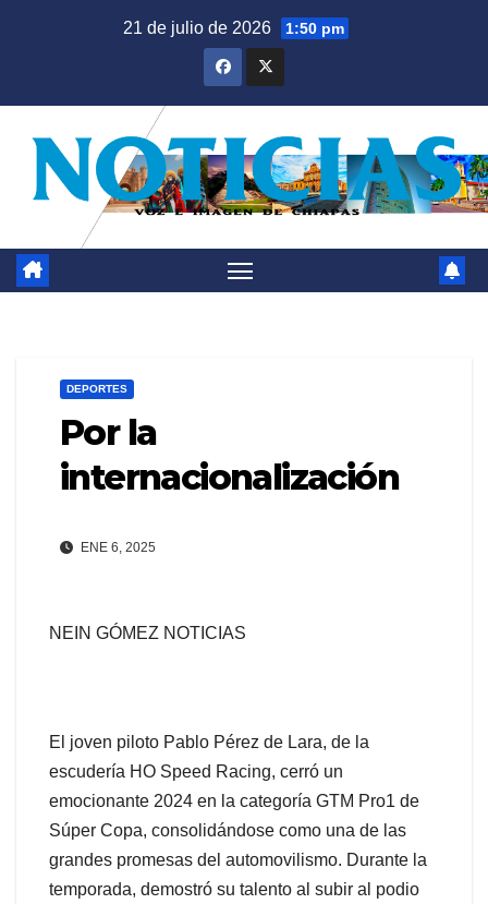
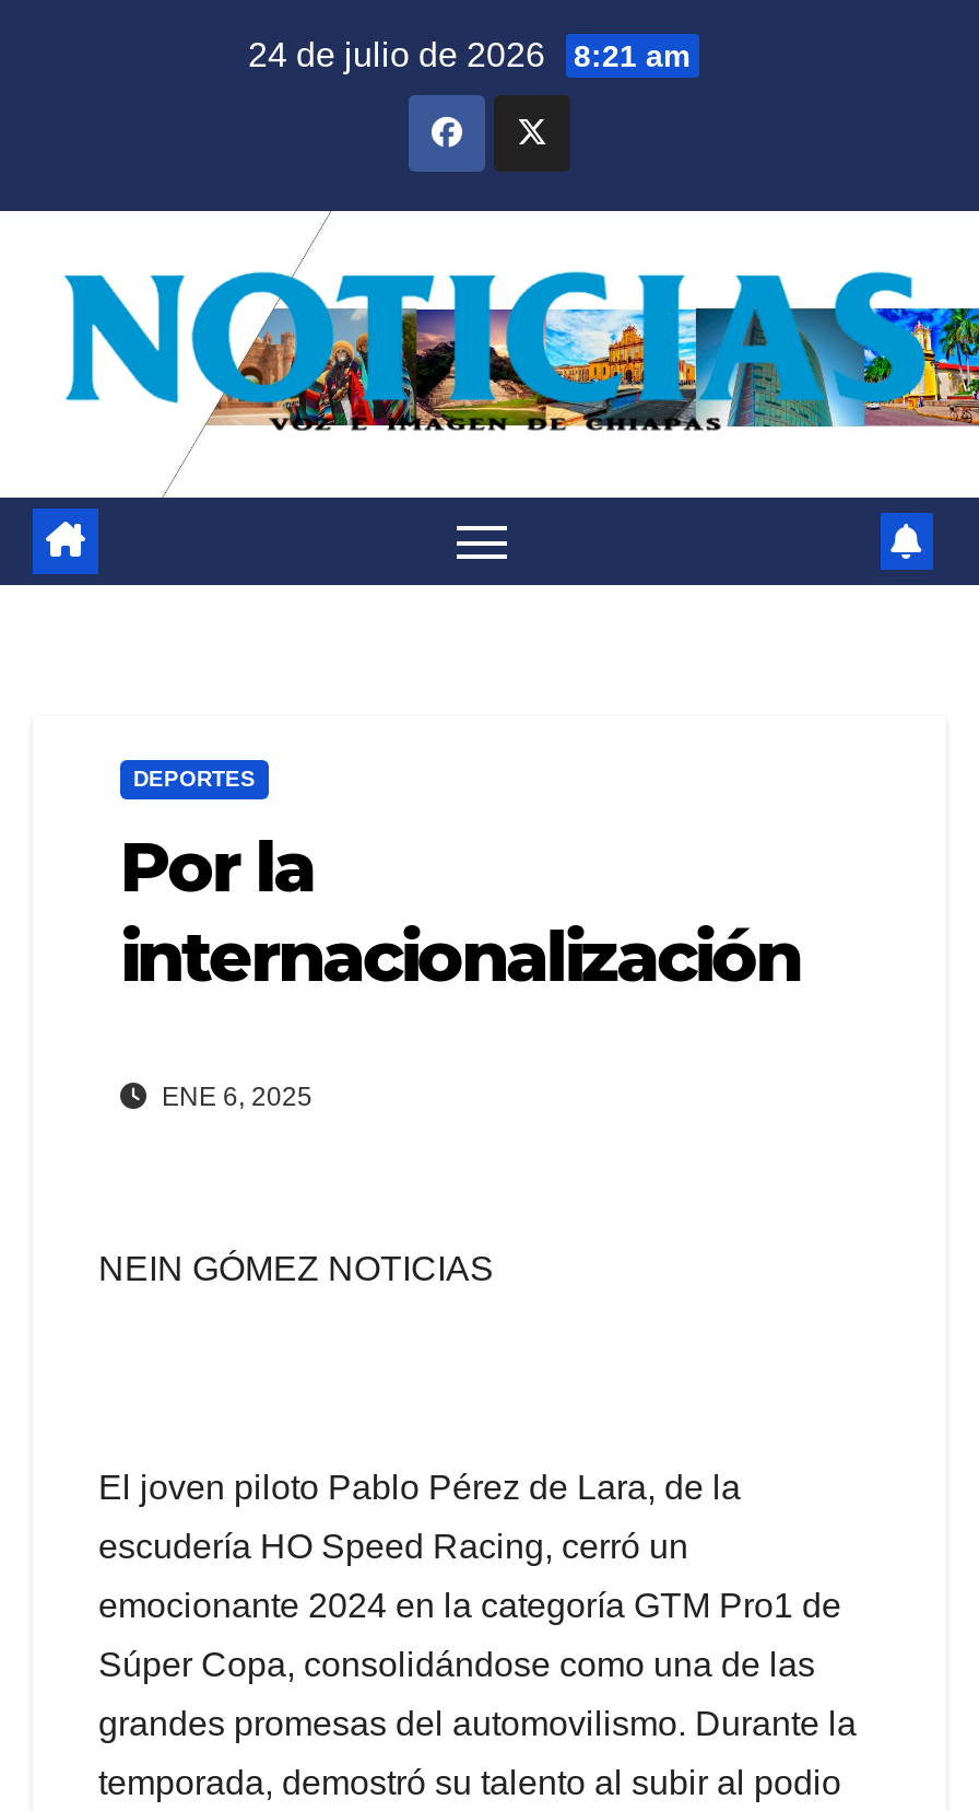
- 21 de julio de 2026 1:50 pm
+ 24 de julio de 2026 8:21 am
